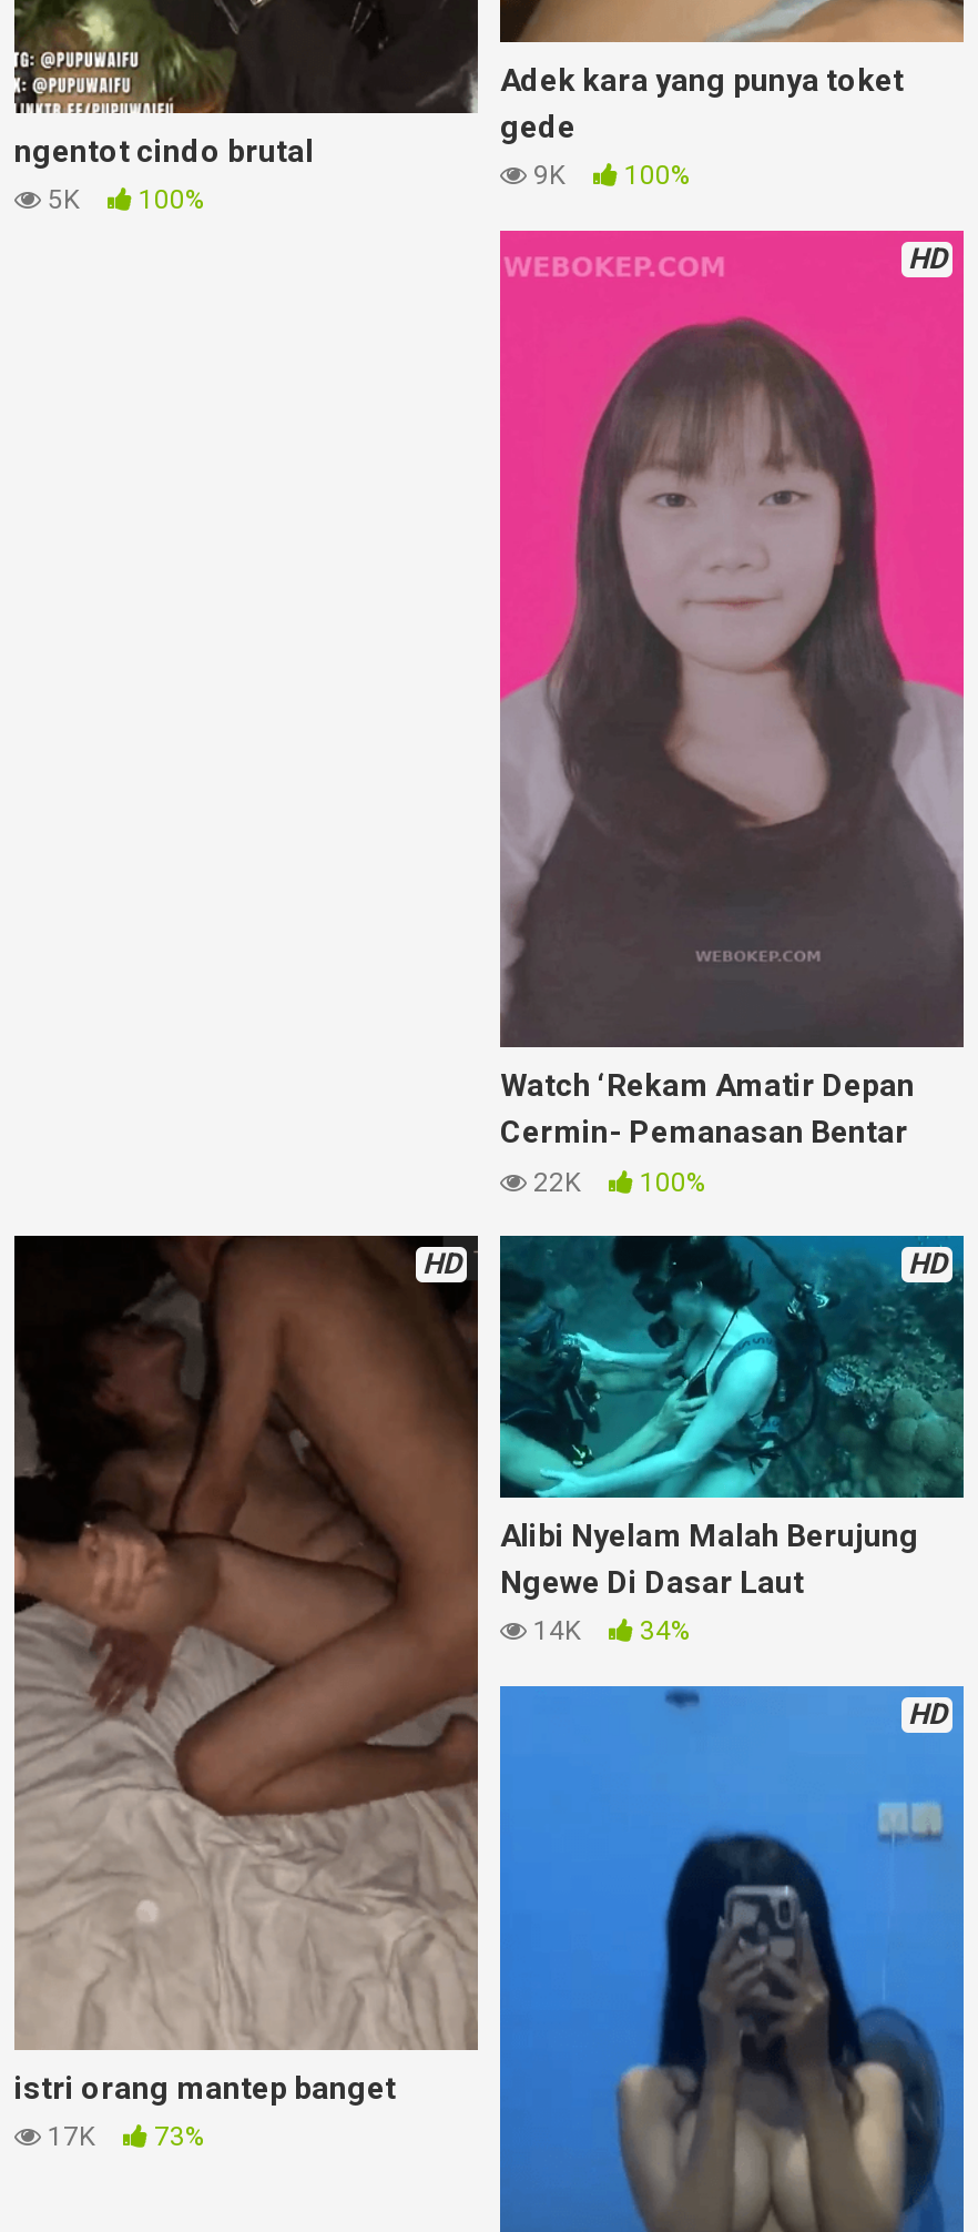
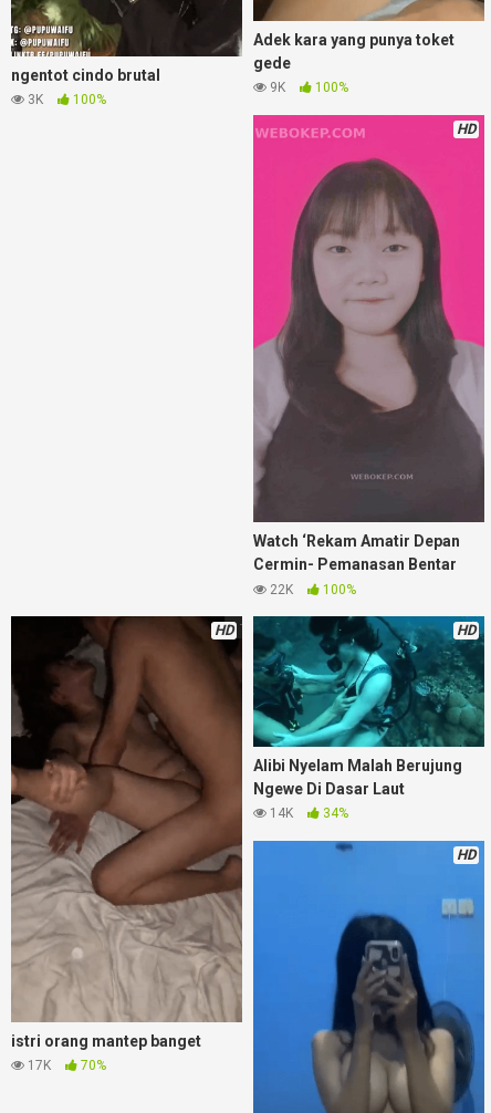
- 5K 100%
+ 3K 100%

- 17K 73%
+ 17K 70%
